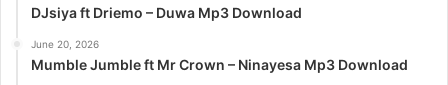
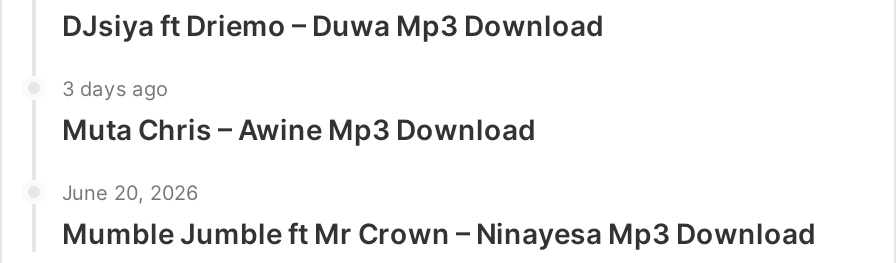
+ 3 days ago
+ Muta Chris – Awine Mp3 Download
